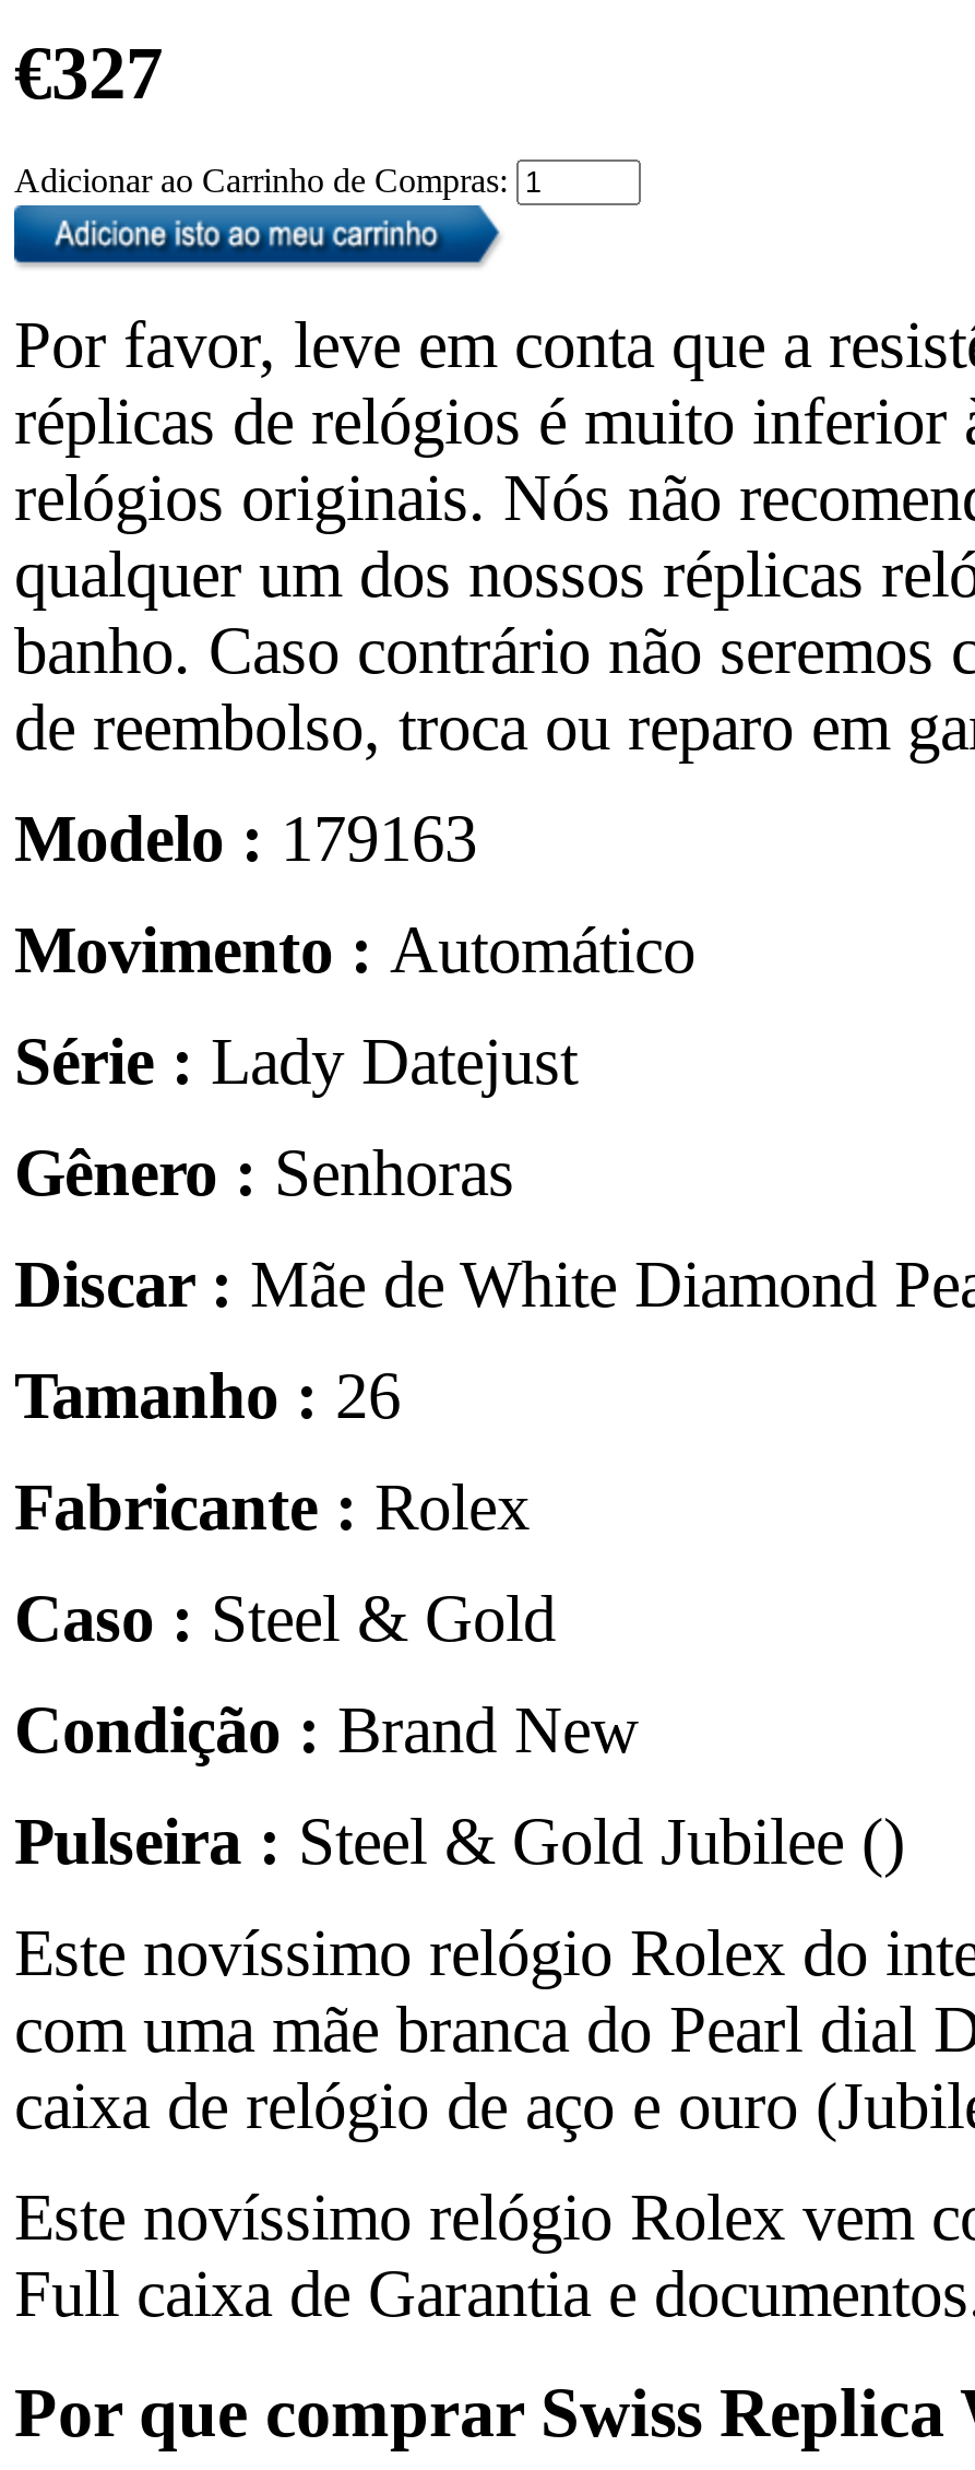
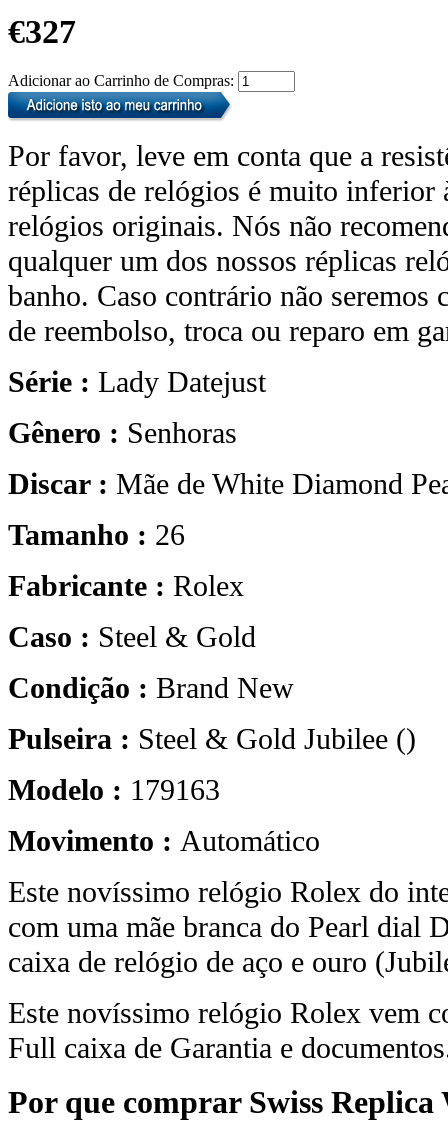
moved down: Modelo : 179163 | Movimento : Automático

moved up: Série : Lady Datejust | Gênero : Senhoras | Tamanho : 26 | Fabricante : Rolex | Caso : Steel & Gold | Condição : Brand New | Pulseira : Steel & Gold Jubilee ()
